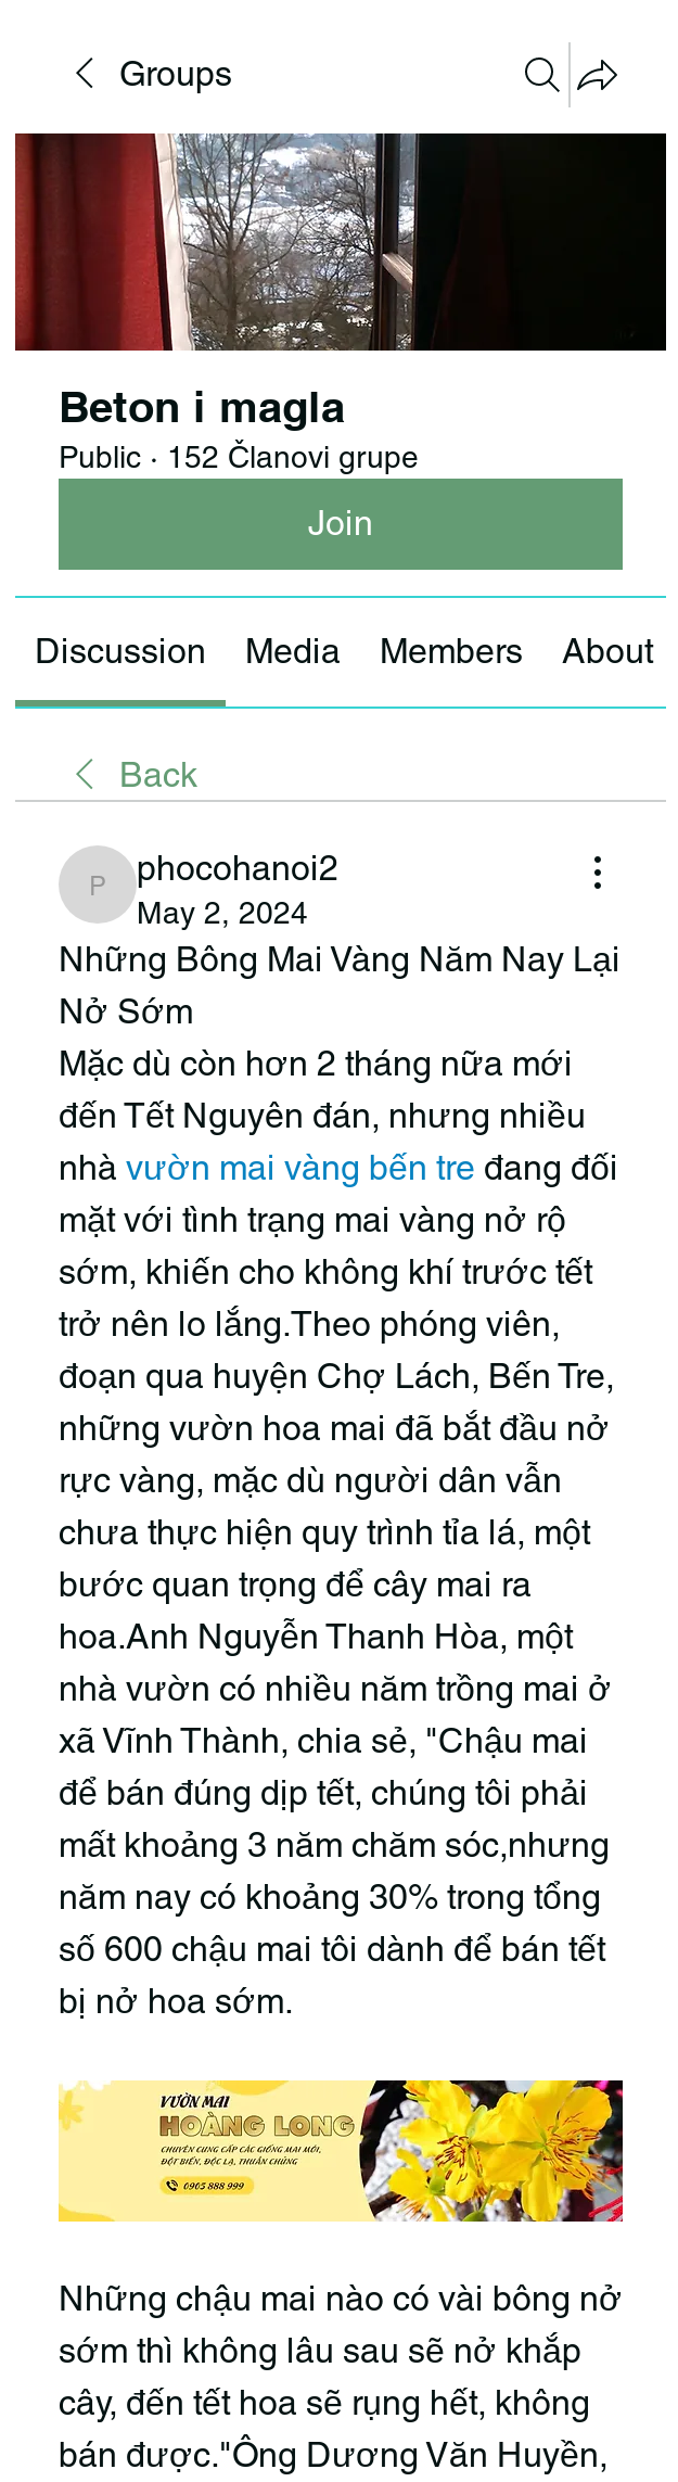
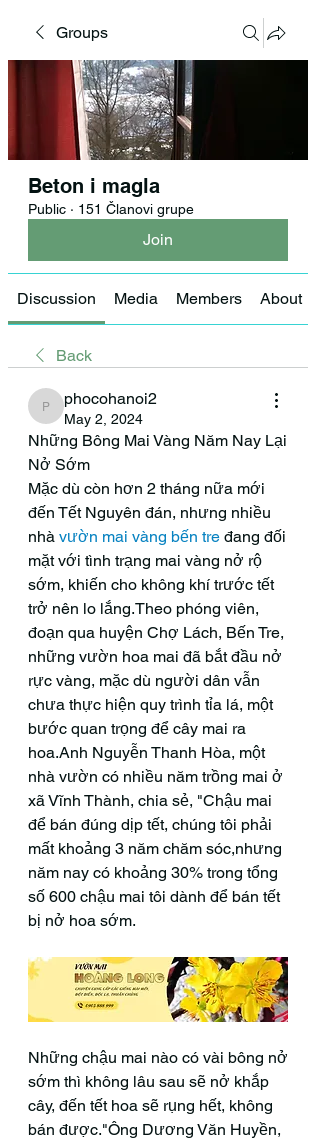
- Public · 152 Članovi grupe
+ Public · 151 Članovi grupe
